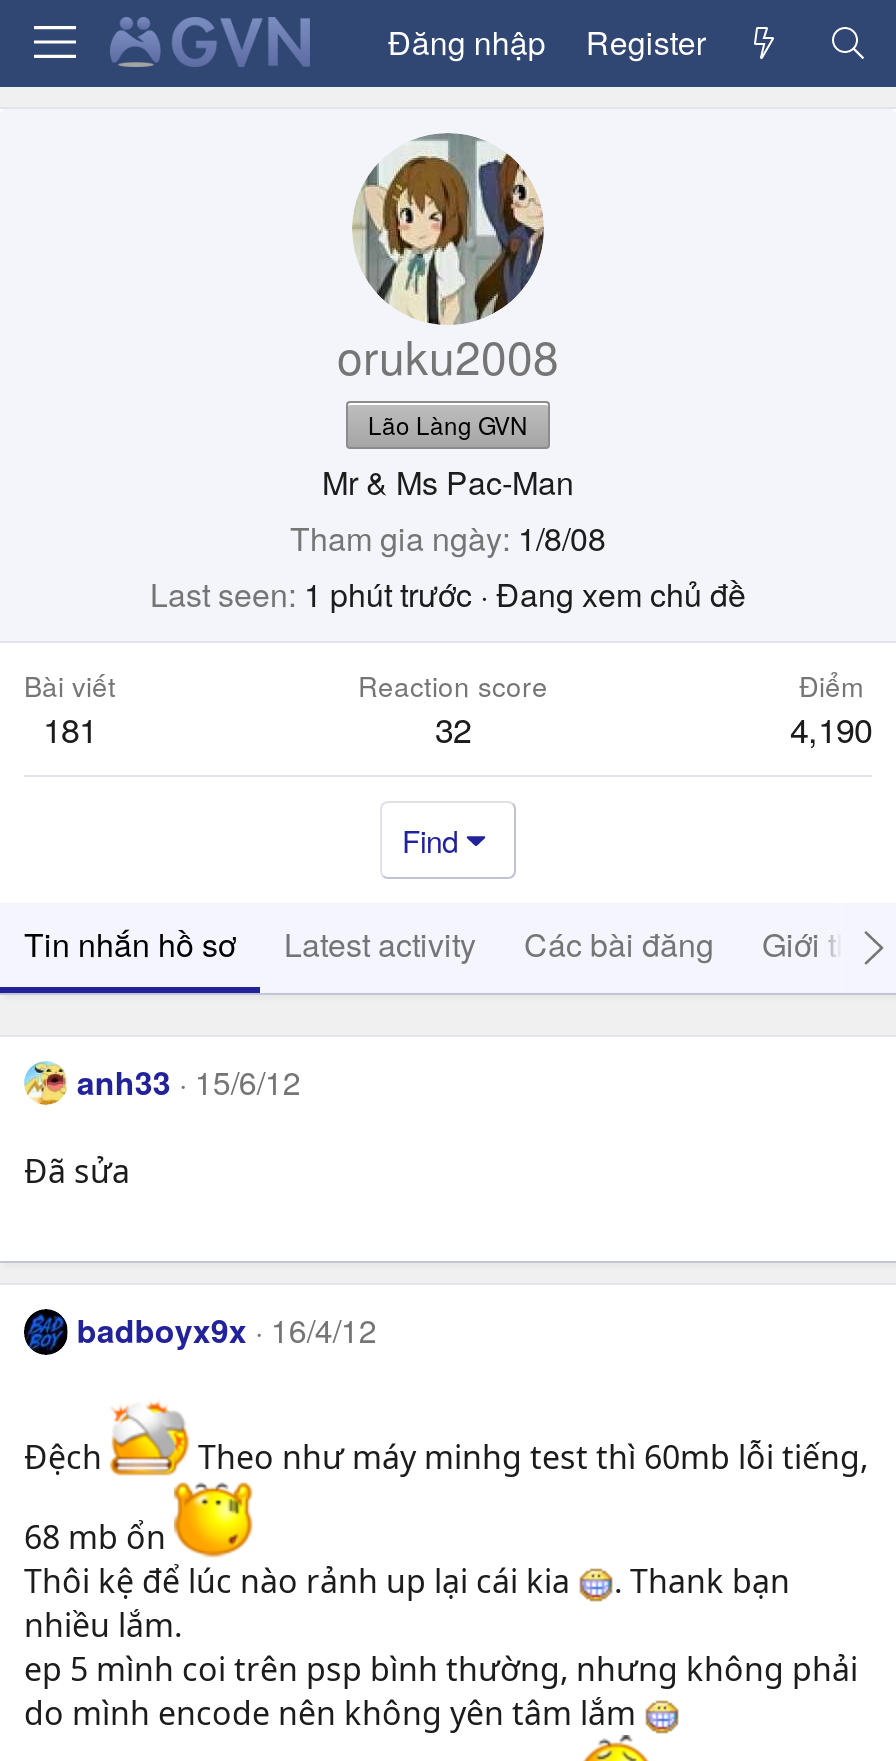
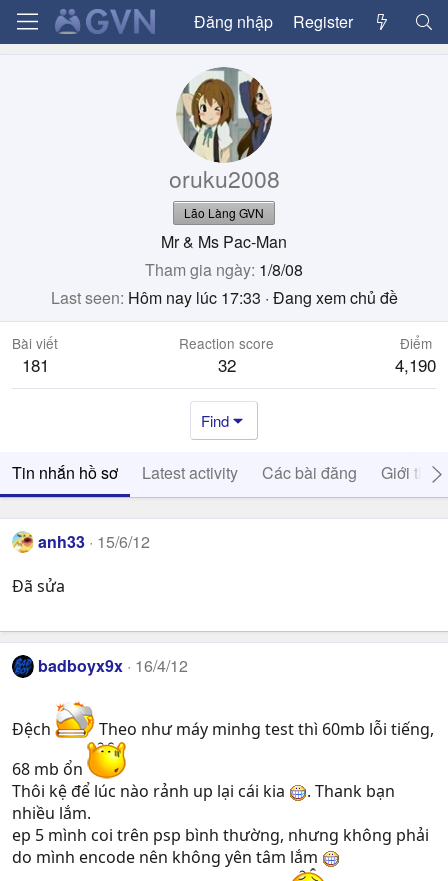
- Last seen 1 phút trước · Đang xem chủ đề
+ Last seen Hôm nay lúc 17:33 · Đang xem chủ đề
